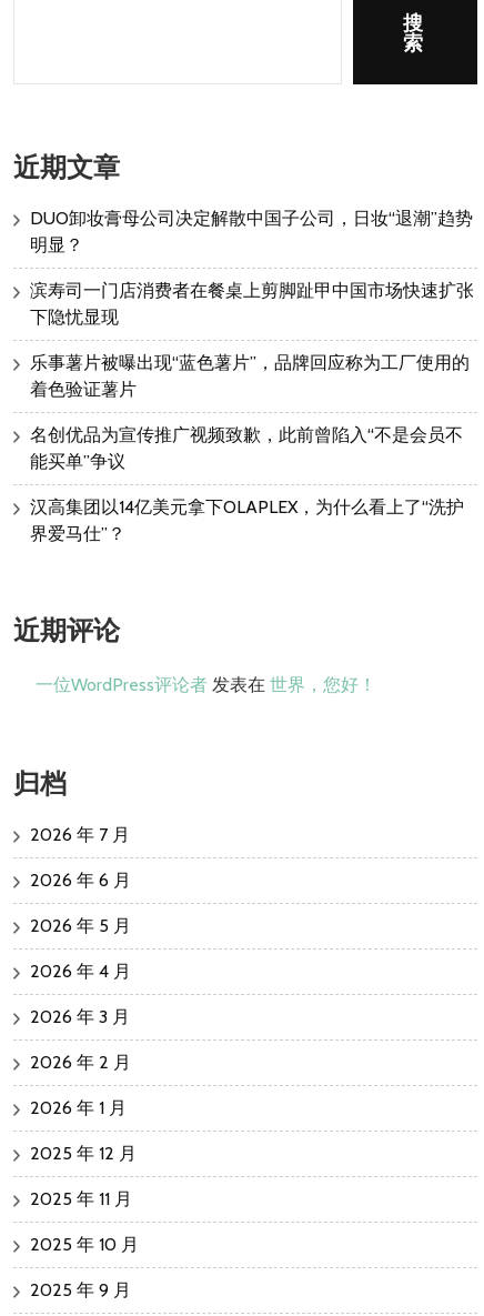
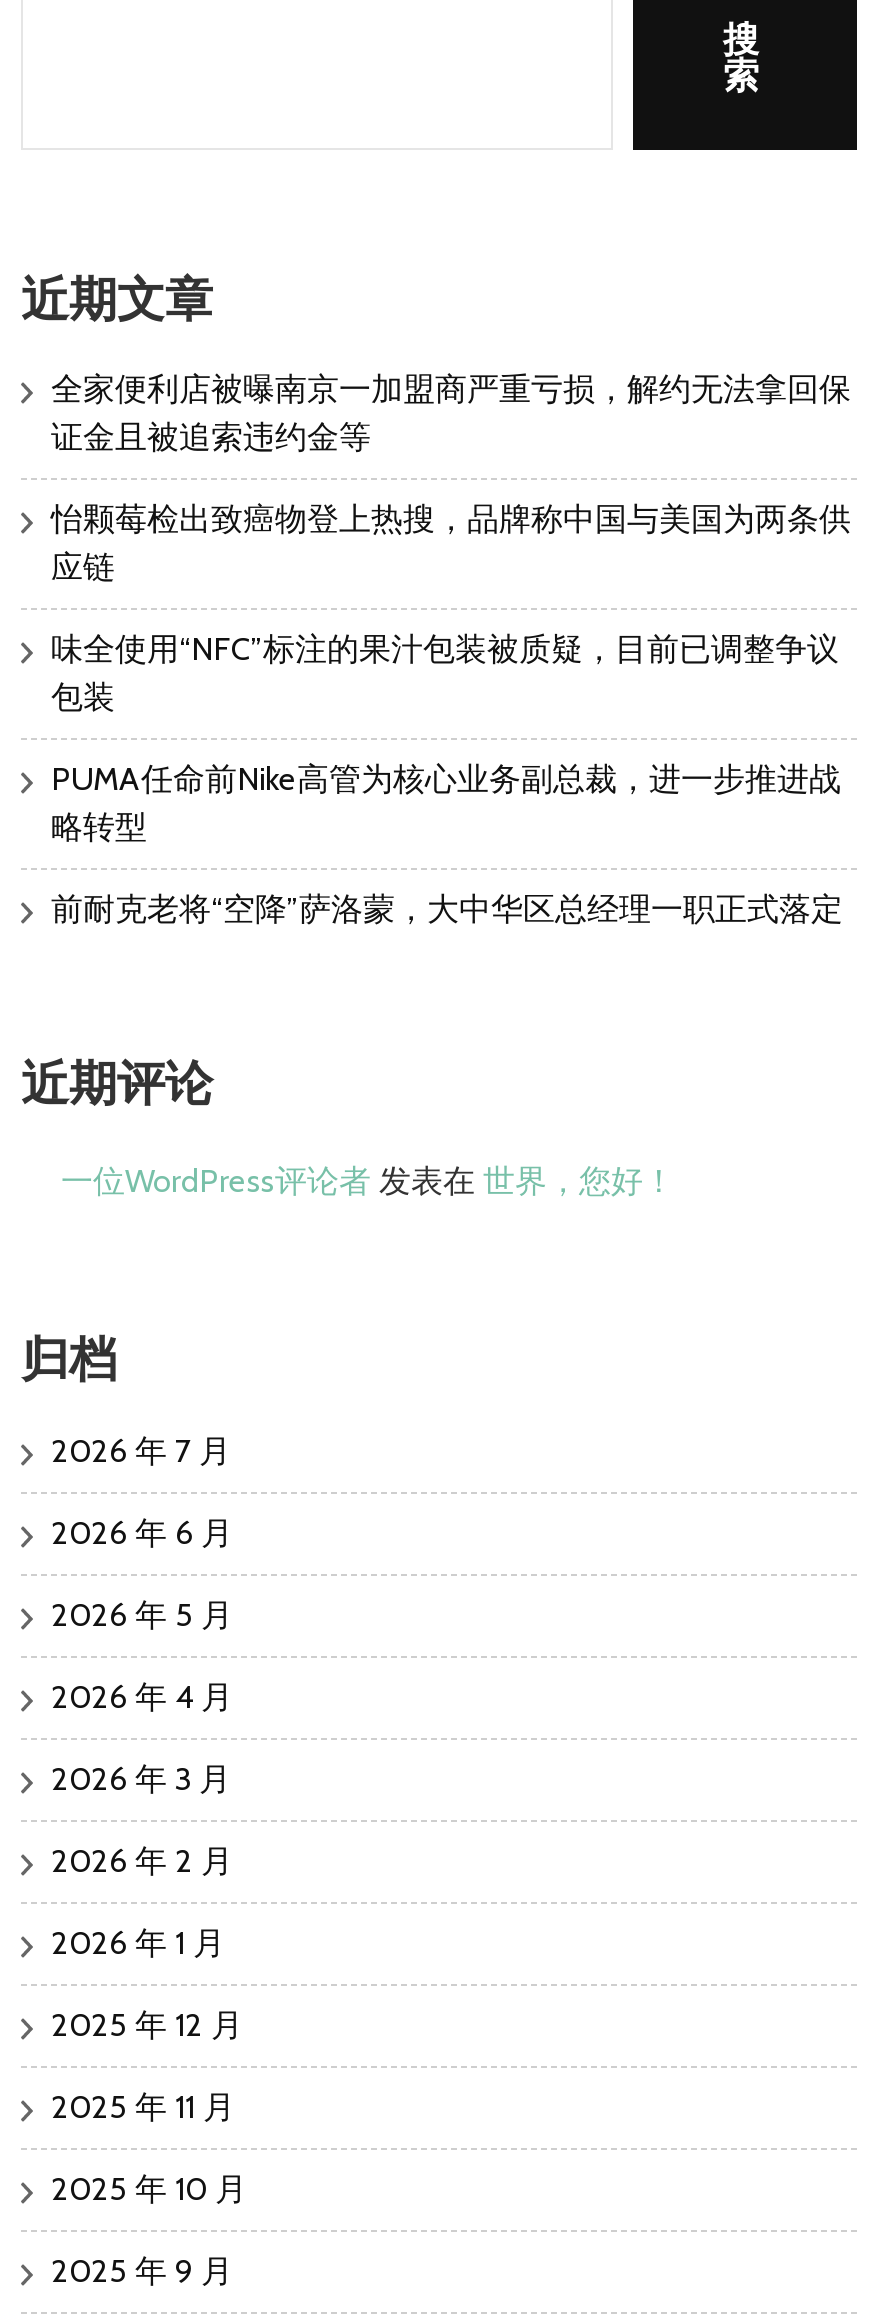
- DUO卸妆膏母公司决定解散中国子公司，日妆“退潮”趋势
- 明显？
+ 全家便利店被曝南京一加盟商严重亏损，解约无法拿回保
+ 证金且被追索违约金等

- 滨寿司一门店消费者在餐桌上剪脚趾甲中国市场快速扩张
- 下隐忧显现
+ 怡颗莓检出致癌物登上热搜，品牌称中国与美国为两条供
+ 应链

- 乐事薯片被曝出现“蓝色薯片”，品牌回应称为工厂使用的
- 着色验证薯片
+ 味全使用“NFC”标注的果汁包装被质疑，目前已调整争议
+ 包装

- 名创优品为宣传推广视频致歉，此前曾陷入“不是会员不
- 能买单”争议
+ PUMA任命前Nike高管为核心业务副总裁，进一步推进战
+ 略转型

- 汉高集团以14亿美元拿下OLAPLEX，为什么看上了“洗护
- 界爱马仕”？
+ 前耐克老将“空降”萨洛蒙，大中华区总经理一职正式落定
